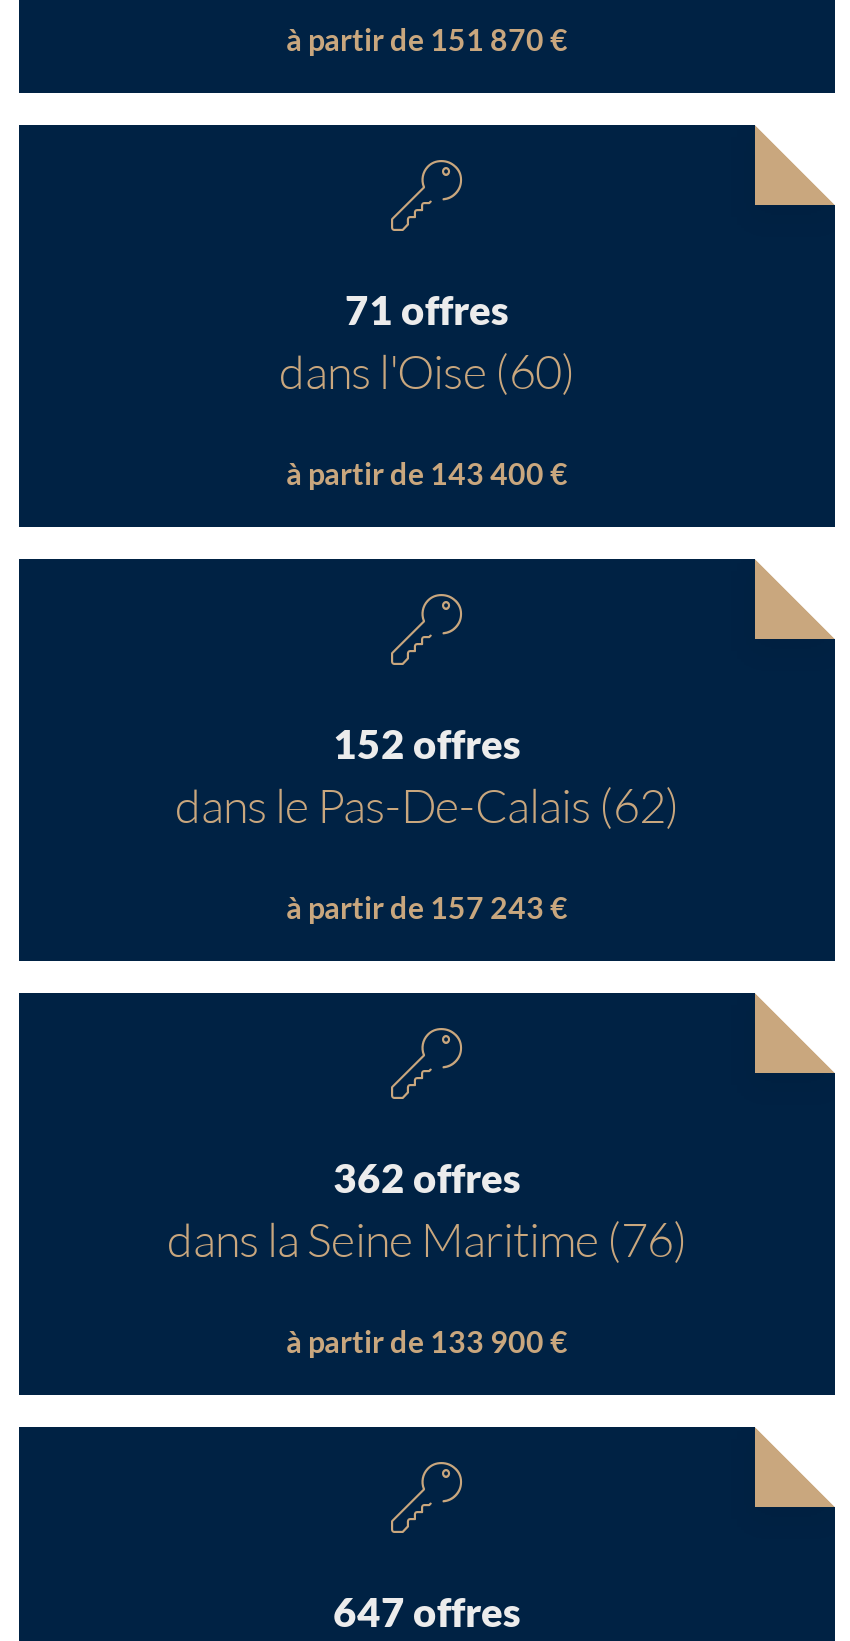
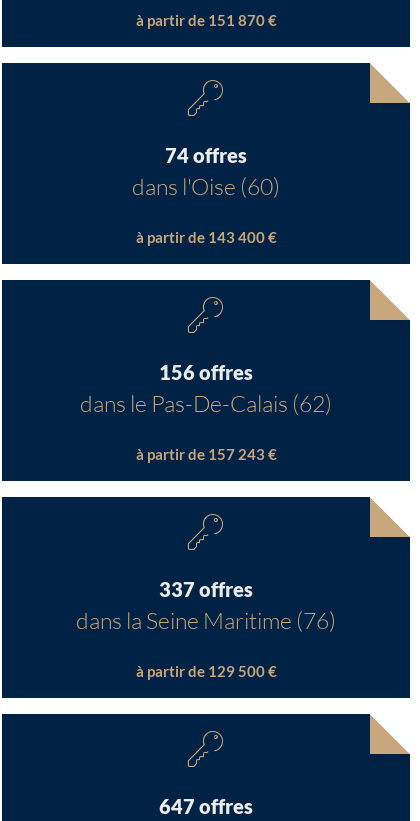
- 71 offres
+ 74 offres

- 152 offres
+ 156 offres

- 362 offres
+ 337 offres

- à partir de 133 900 €
+ à partir de 129 500 €
